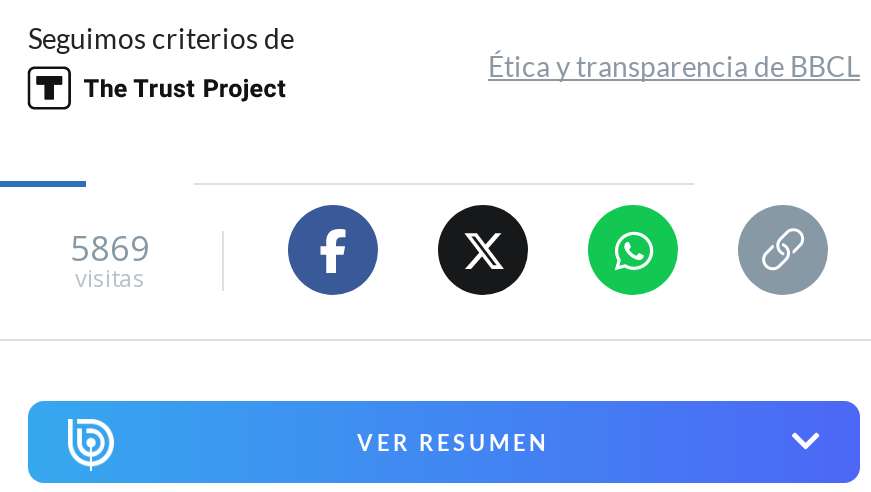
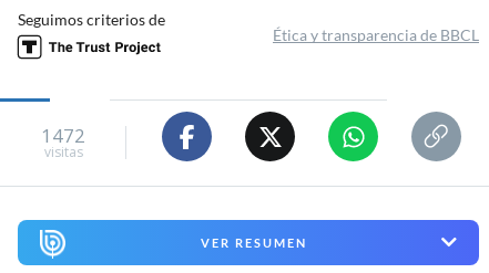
- 5869
+ 1472
